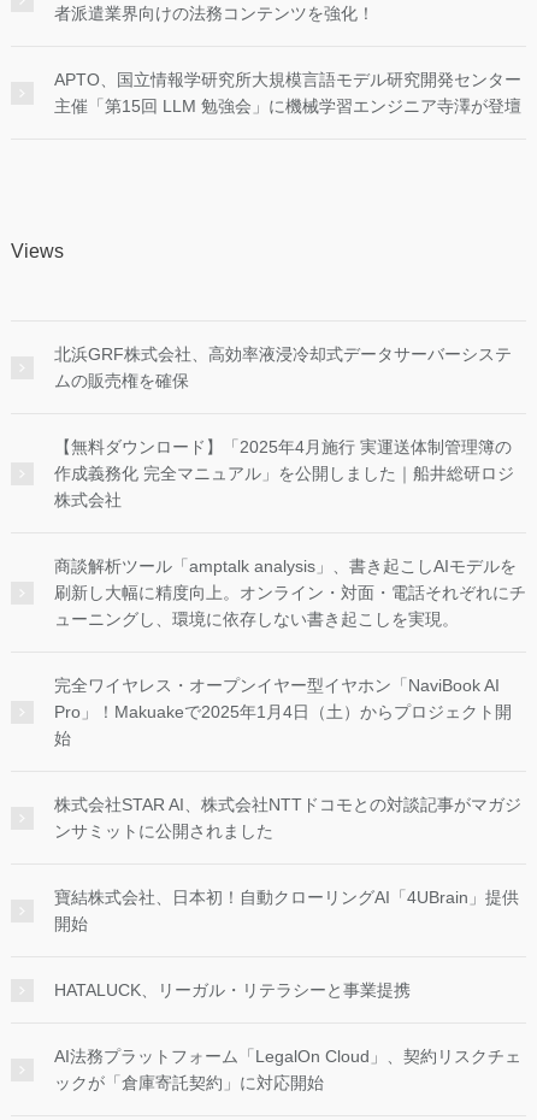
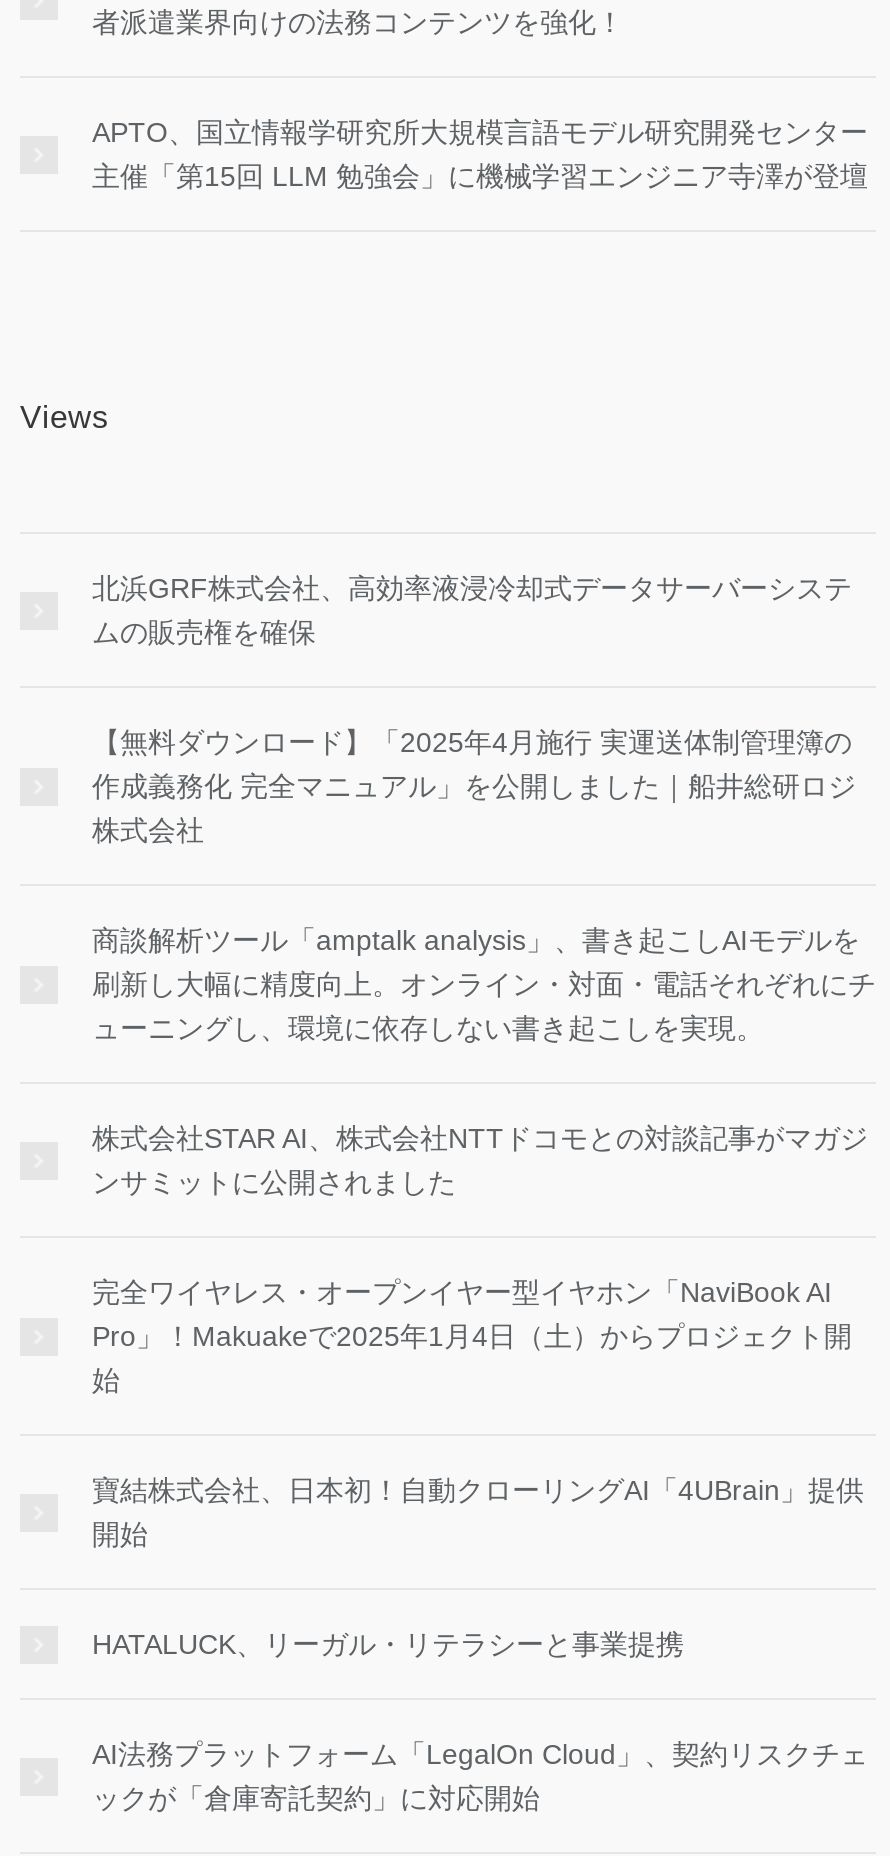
moved down: 完全ワイヤレス・オープンイヤー型イヤホン「NaviBook AI | Pro」！Makuakeで2025年1月4日（土）からプロジェクト開 | 始

moved up: 株式会社STAR AI、株式会社NTTドコモとの対談記事がマガジ | ンサミットに公開されました
